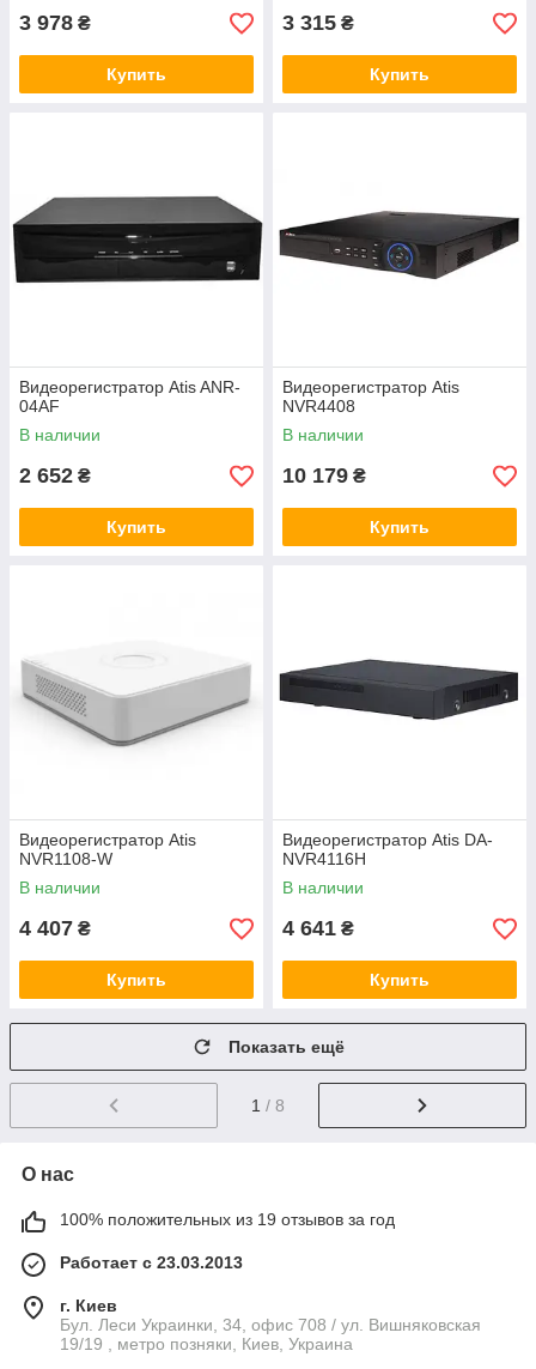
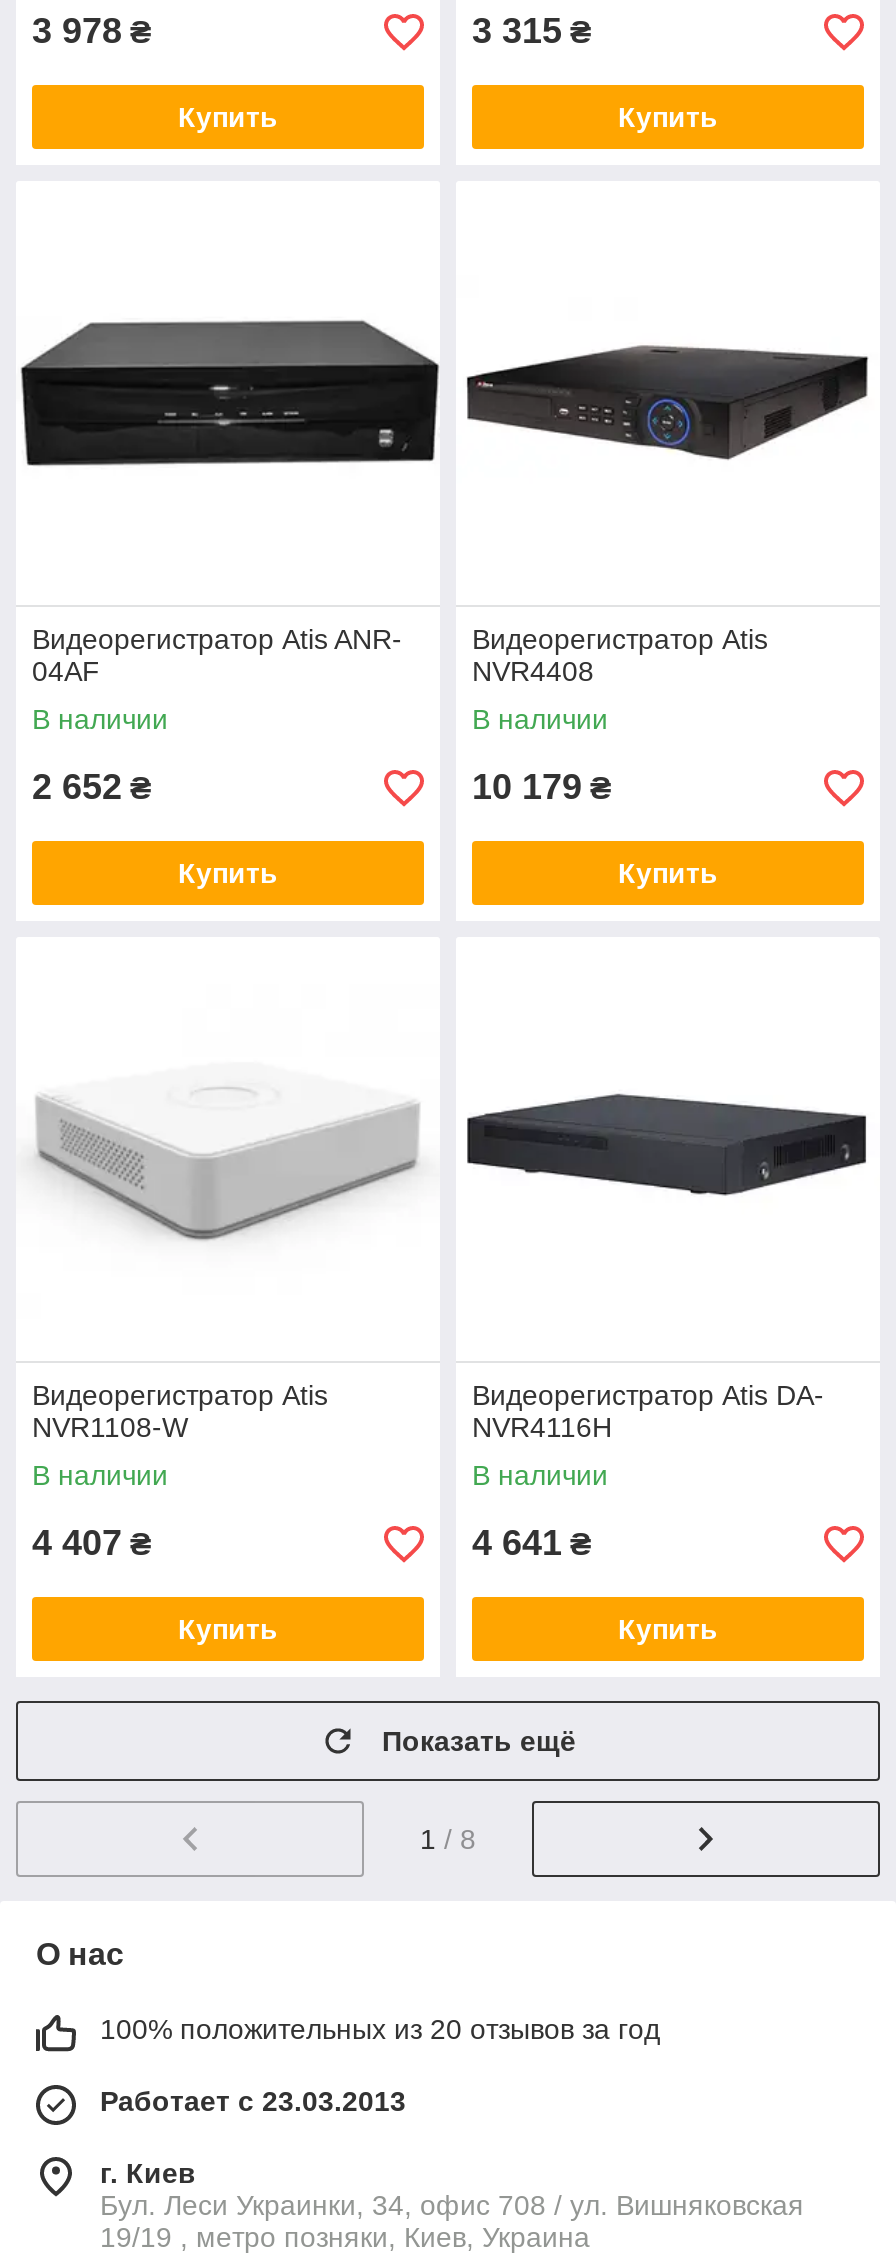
- 100% положительных из 19 отзывов за год
+ 100% положительных из 20 отзывов за год
